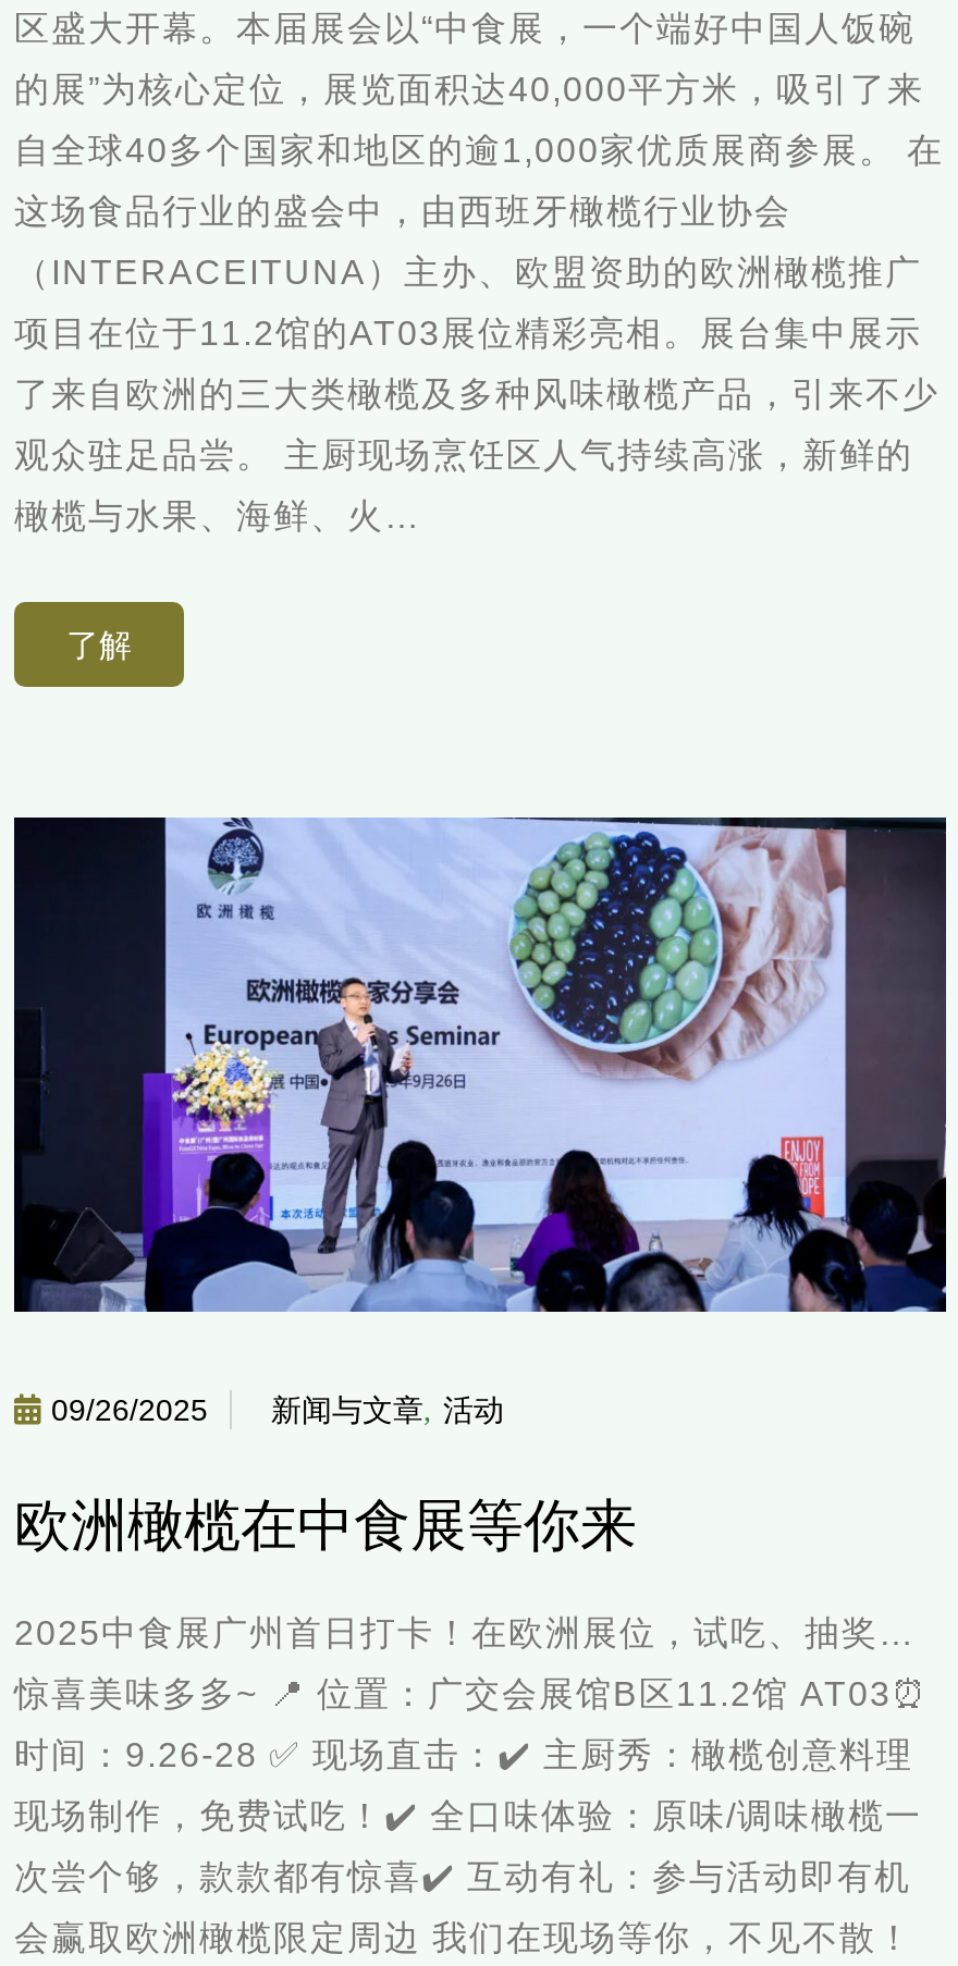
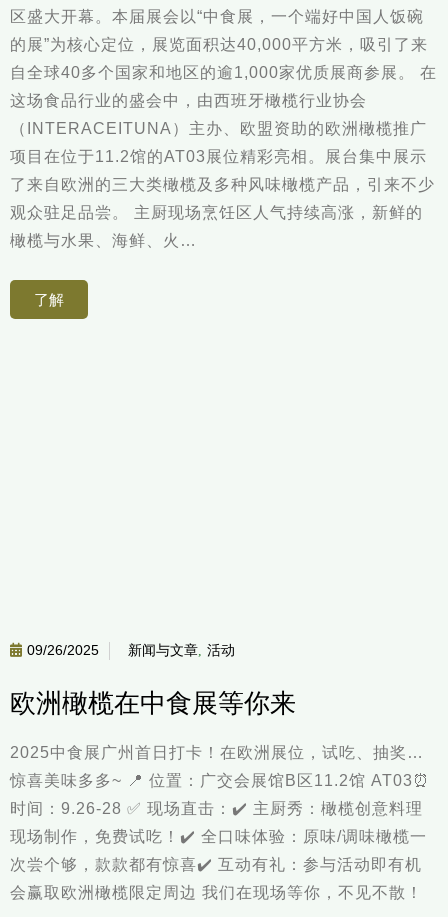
- [image]
